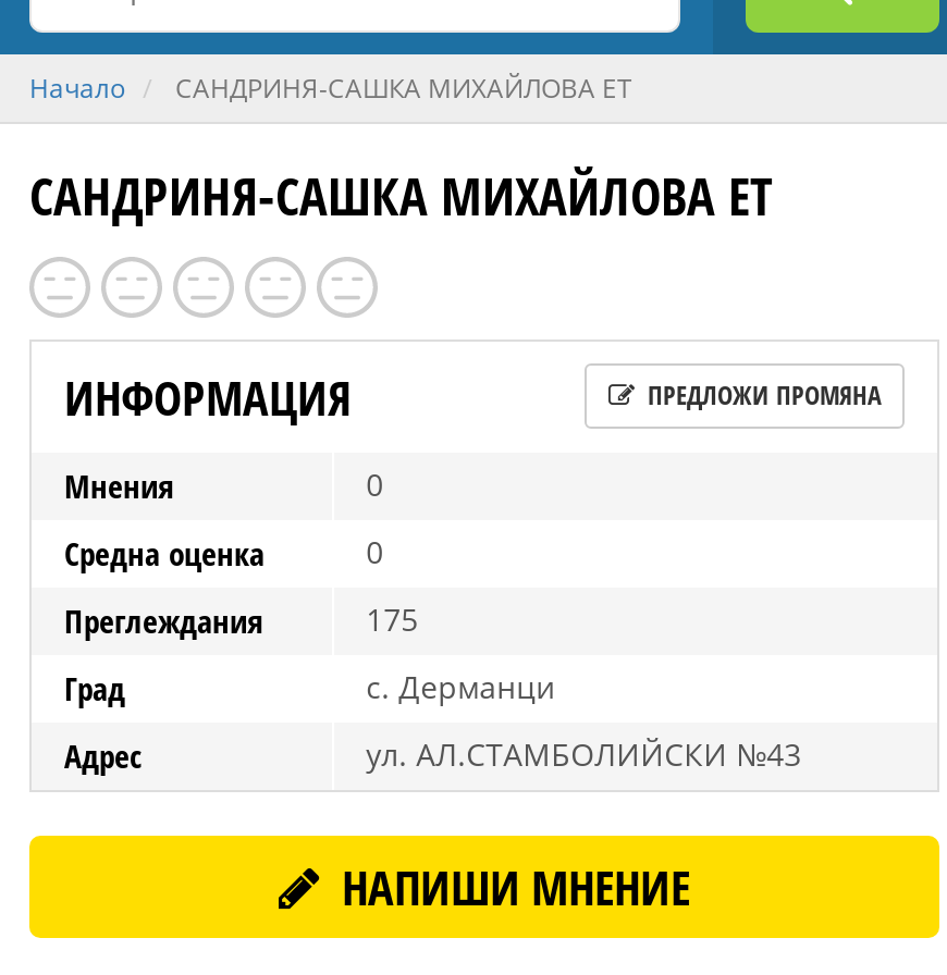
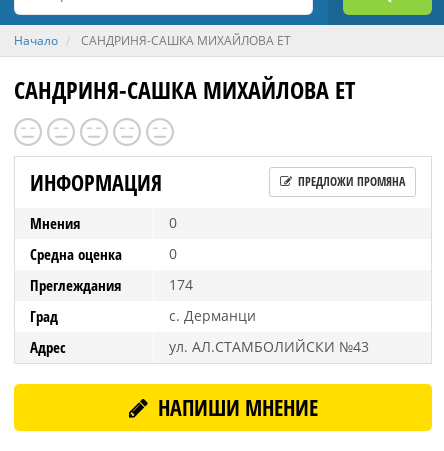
- 175
+ 174
